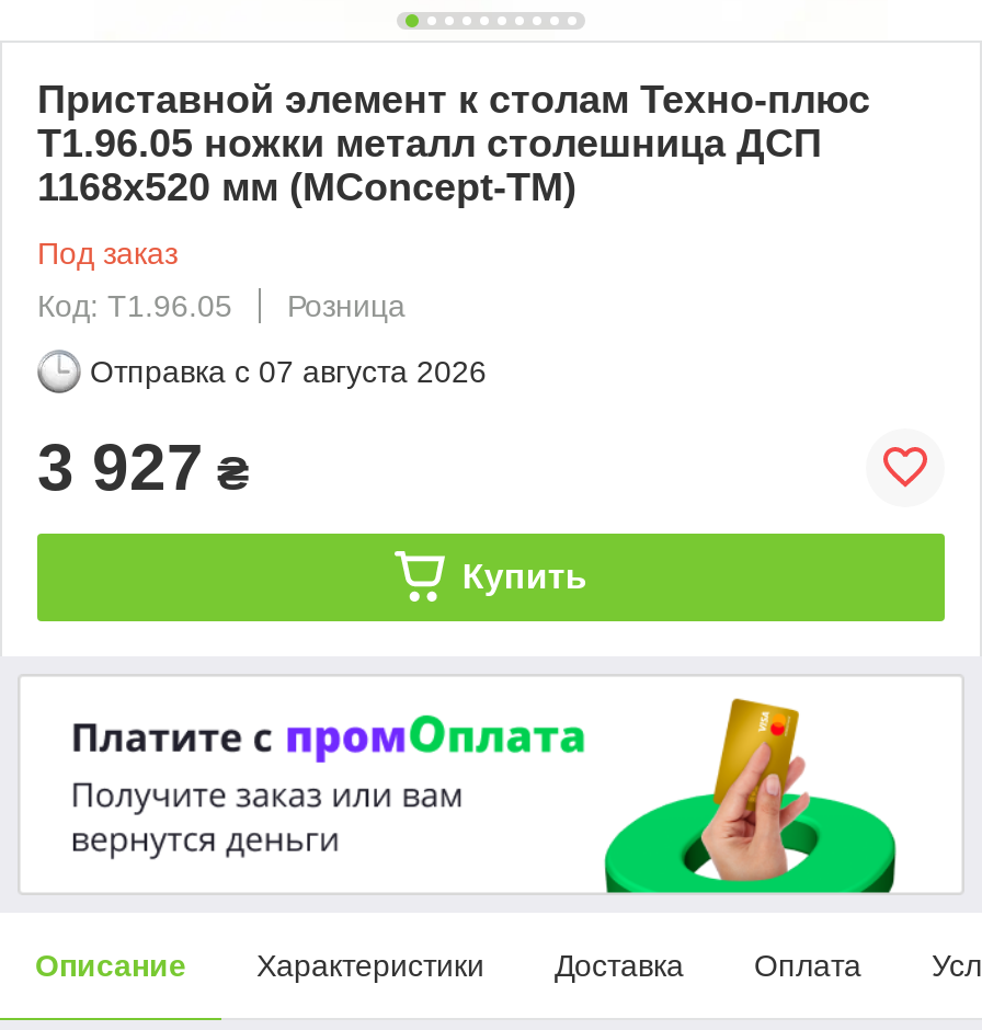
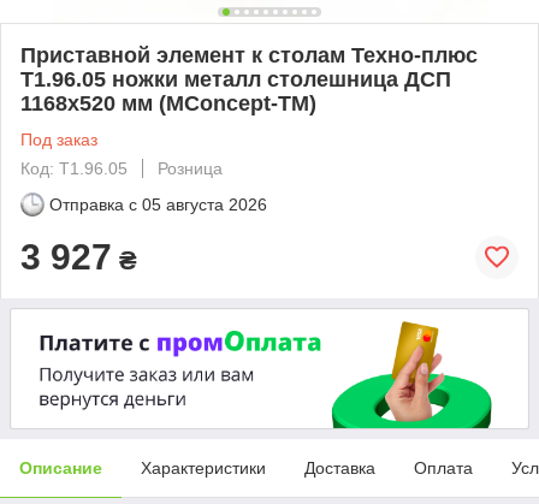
- Отправка с 07 августа 2026
+ Отправка с 05 августа 2026

- Купить
